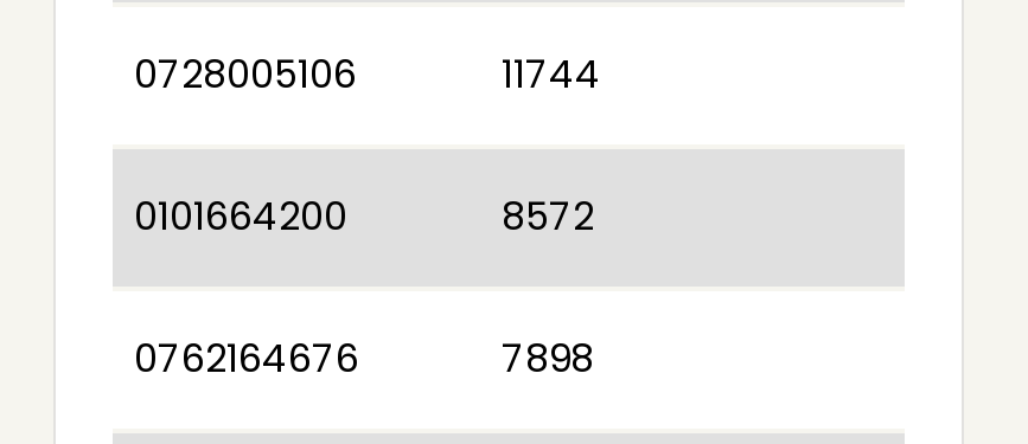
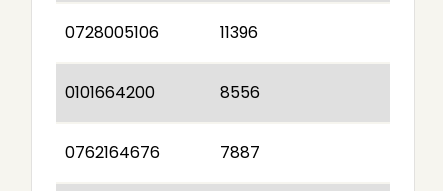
- 11744
+ 11396

- 8572
+ 8556

- 7898
+ 7887
